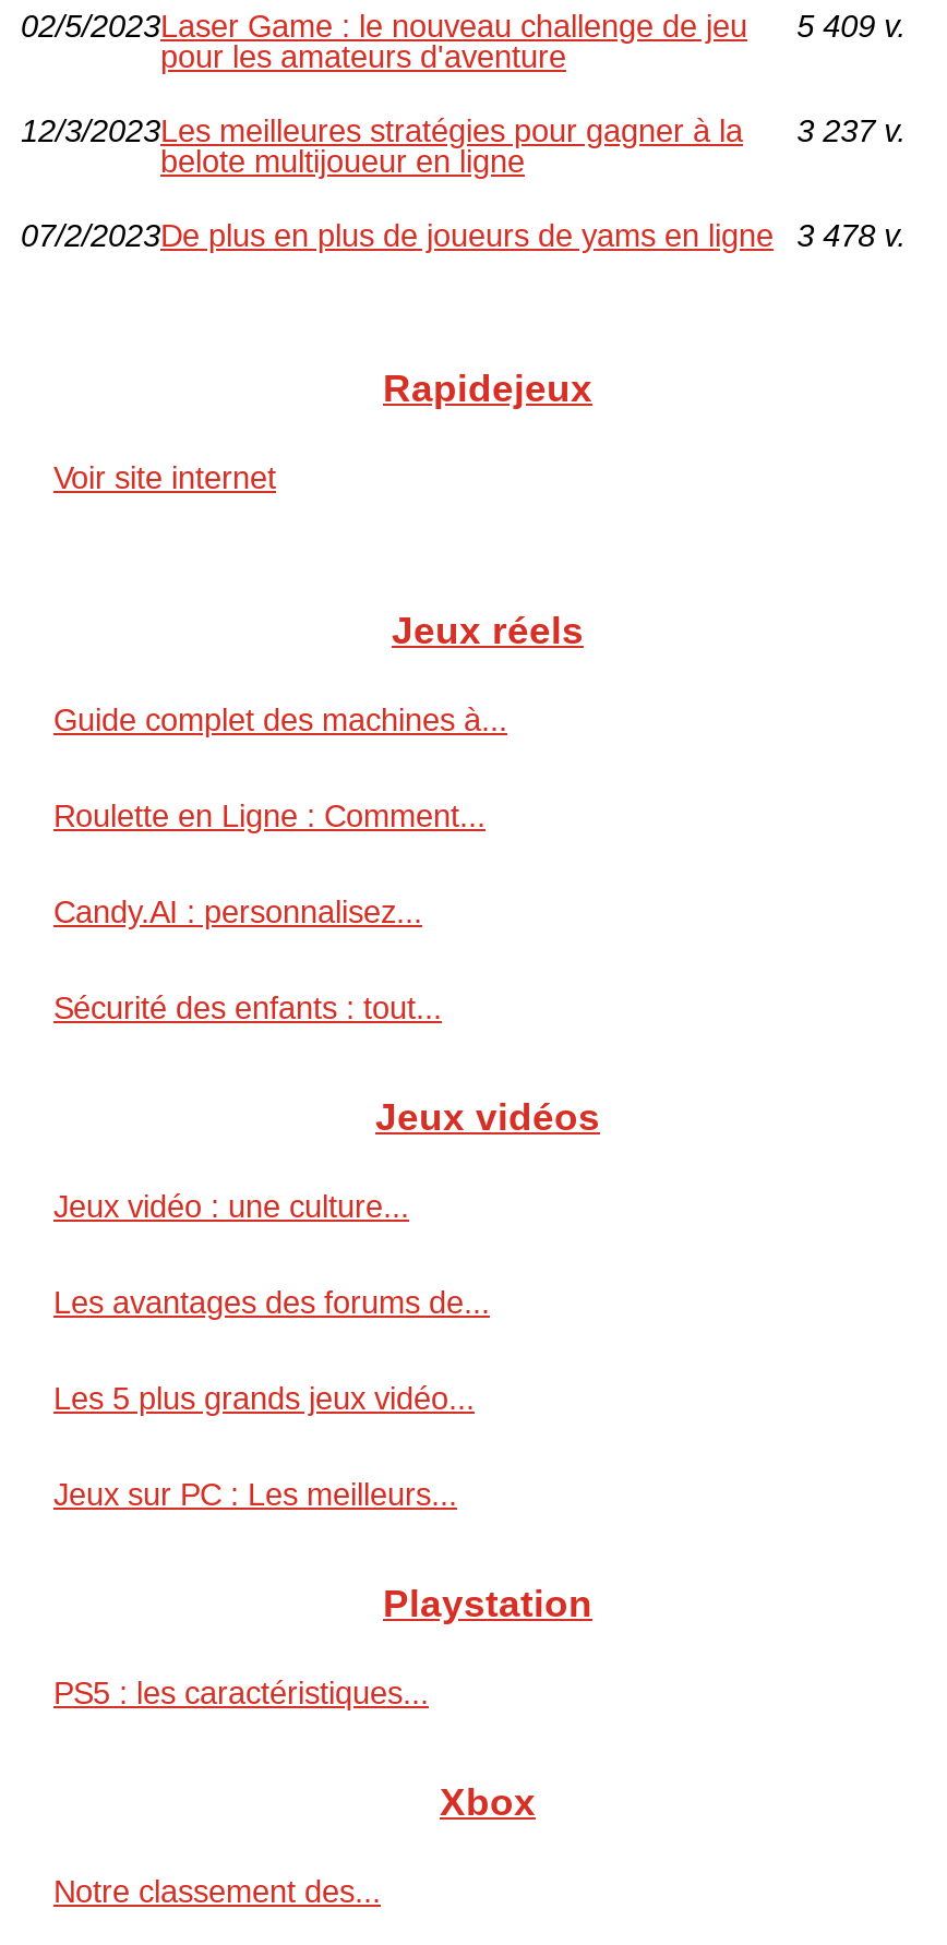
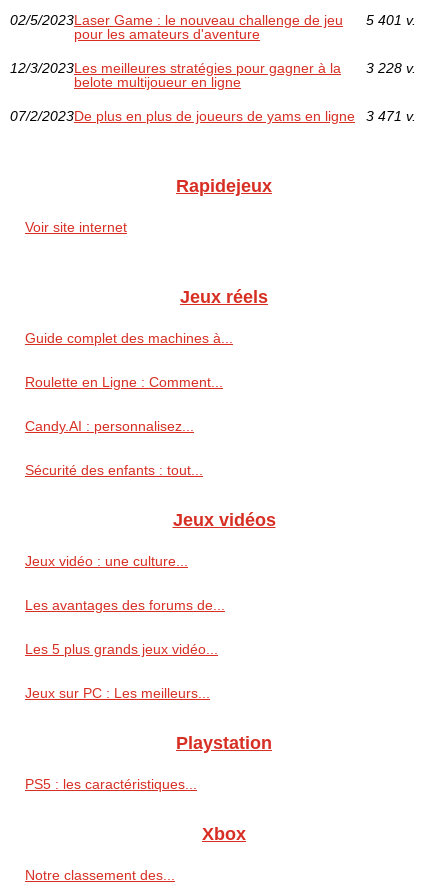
- 02/5/2023Laser Game : le nouveau challenge de jeu 5 409 v.
+ 02/5/2023Laser Game : le nouveau challenge de jeu 5 401 v.

- 12/3/2023Les meilleures stratégies pour gagner à la 3 237 v.
+ 12/3/2023Les meilleures stratégies pour gagner à la 3 228 v.

- 07/2/2023De plus en plus de joueurs de yams en ligne 3 478 v.
+ 07/2/2023De plus en plus de joueurs de yams en ligne 3 471 v.
